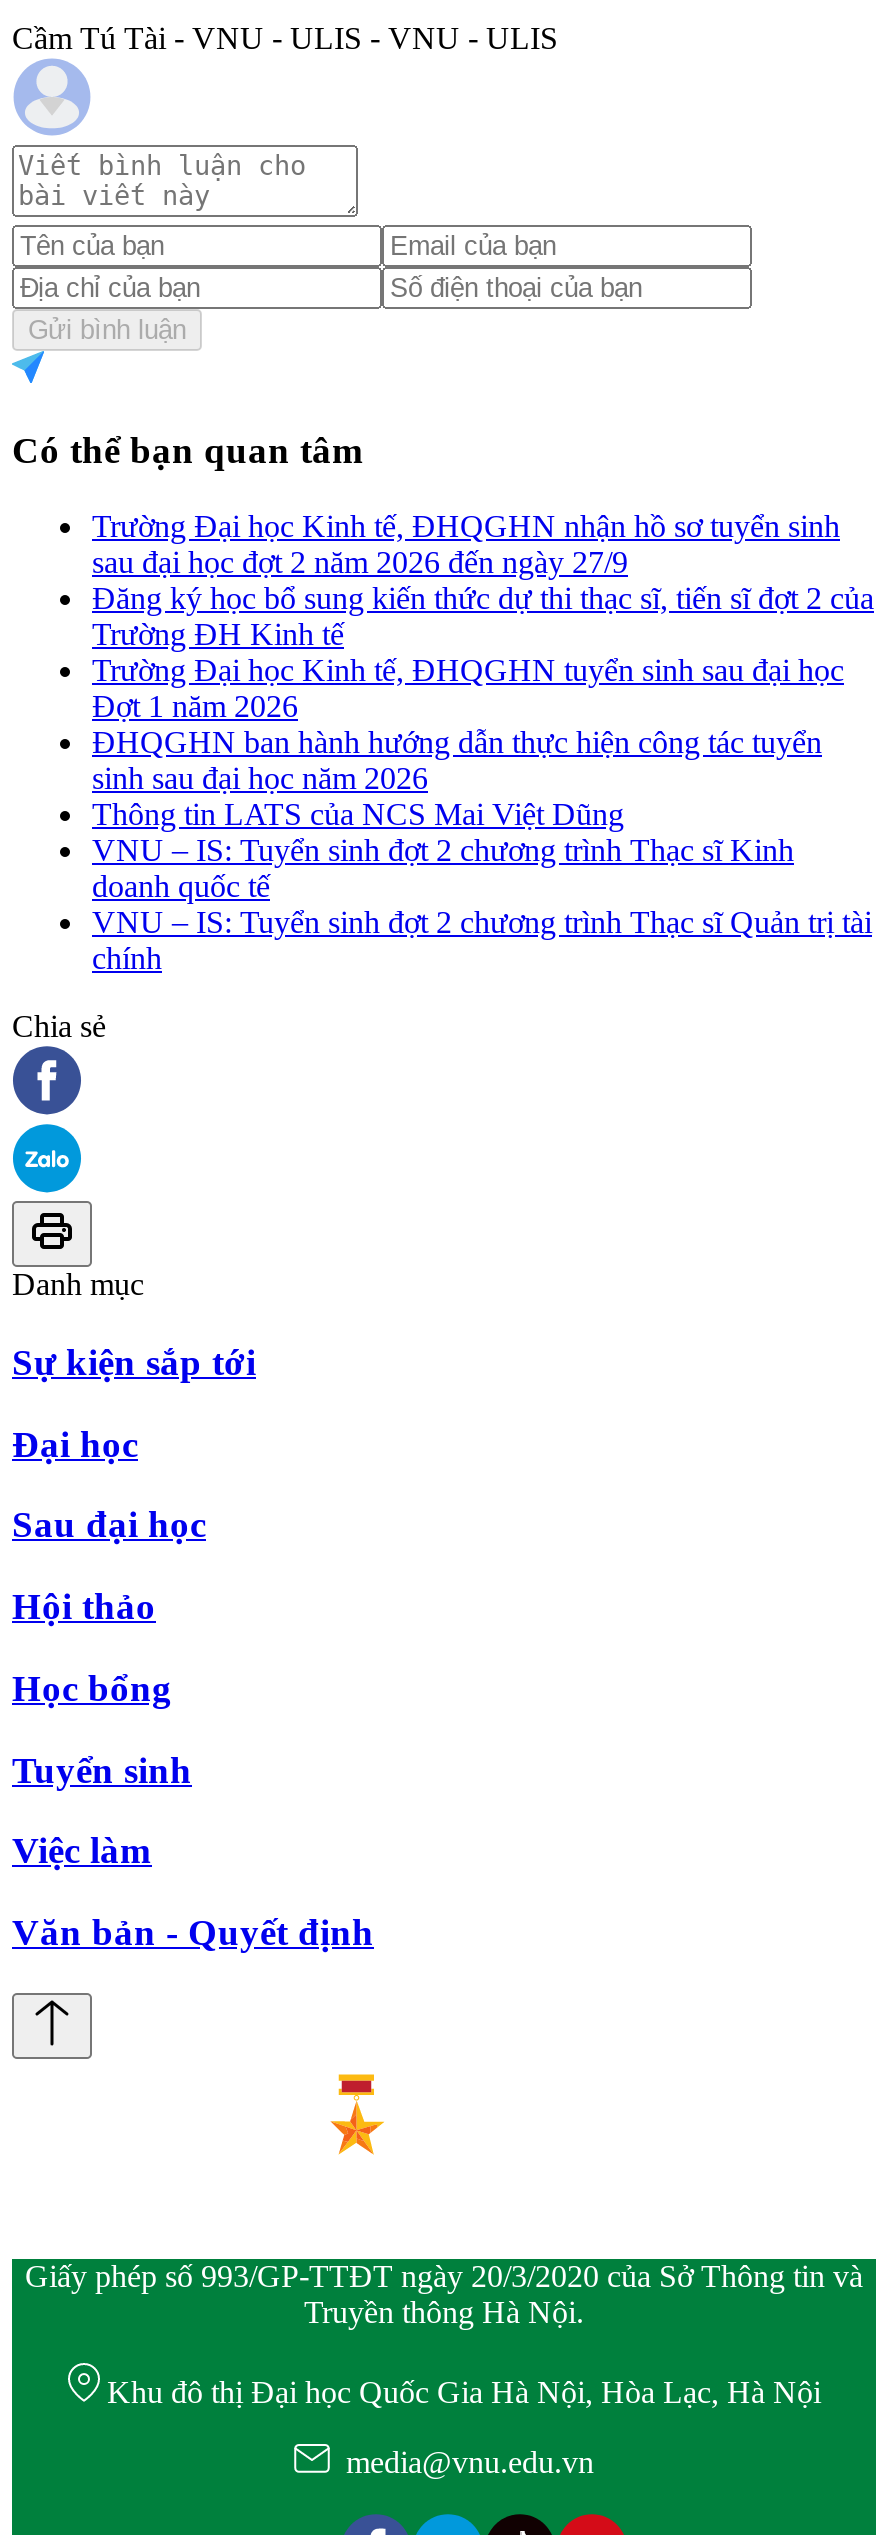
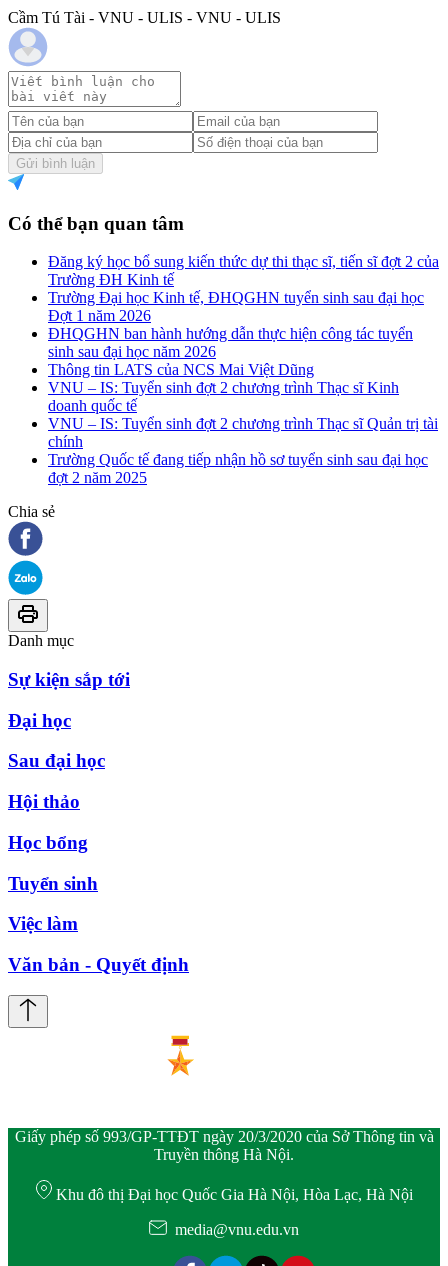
- Trường Đại học Kinh tế, ĐHQGHN nhận hồ sơ tuyển sinh
- sau đại học đợt 2 năm 2026 đến ngày 27/9

moved up: Đăng ký học bổ sung kiến thức dự thi thạc sĩ, tiến sĩ đợt 2 của | Trường ĐH Kinh tế | Trường Đại học Kinh tế, ĐHQGHN tuyển sinh sau đại học | ... | VNU – IS: Tuyển sinh đợt 2 chương trình Thạc sĩ Quản trị tài | chính

+ Trường Quốc tế đang tiếp nhận hồ sơ tuyển sinh sau đại học
+ đợt 2 năm 2025
